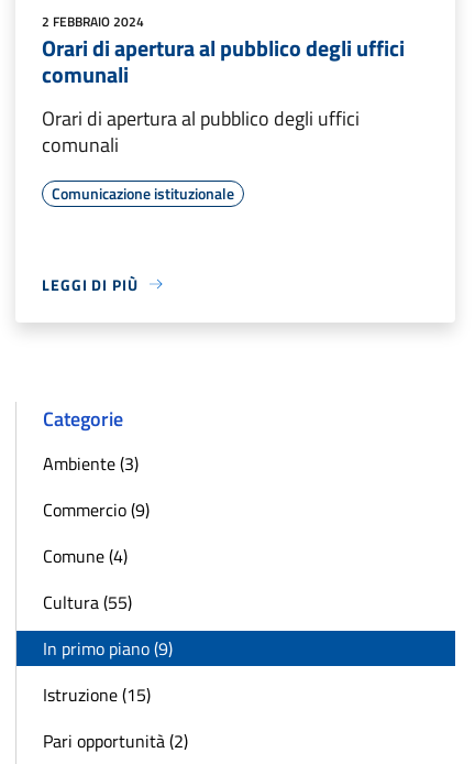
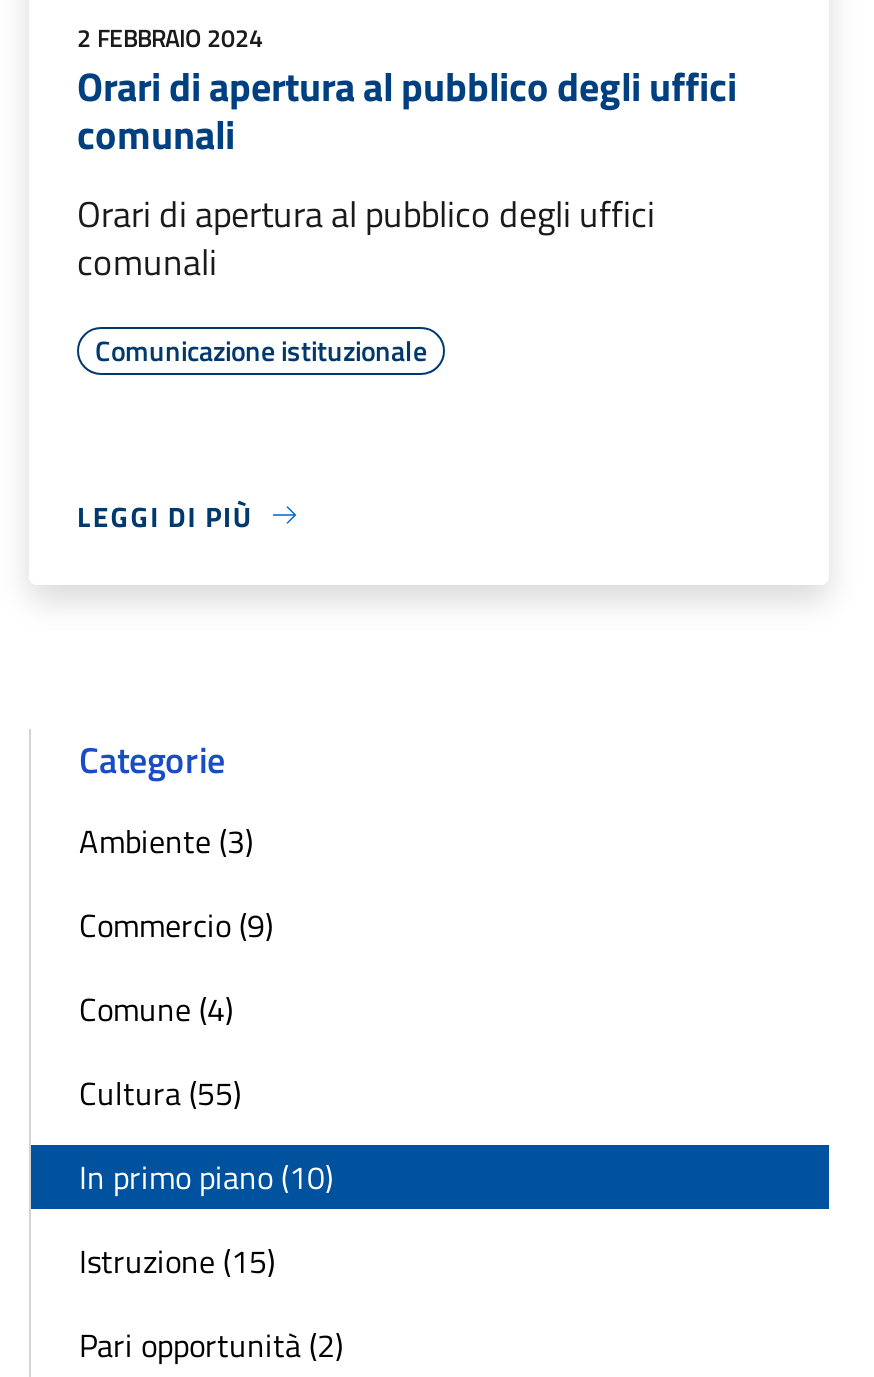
- In primo piano (9)
+ In primo piano (10)
